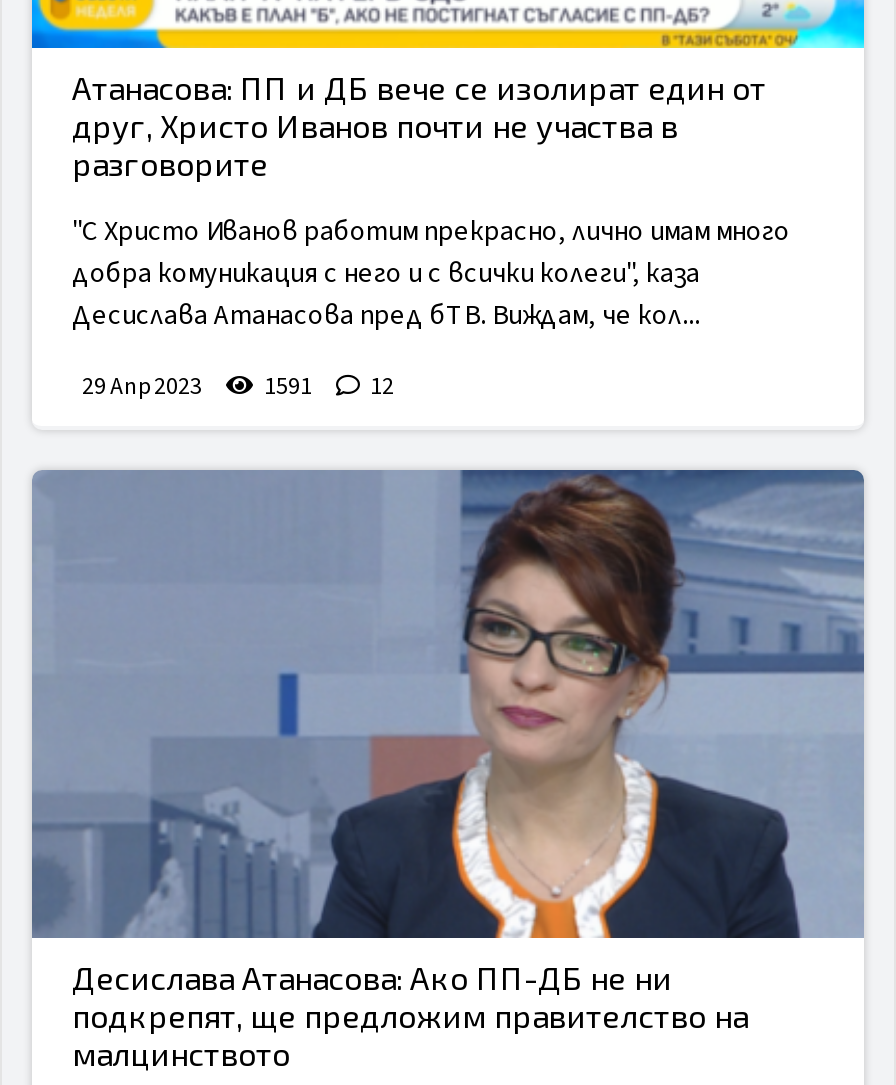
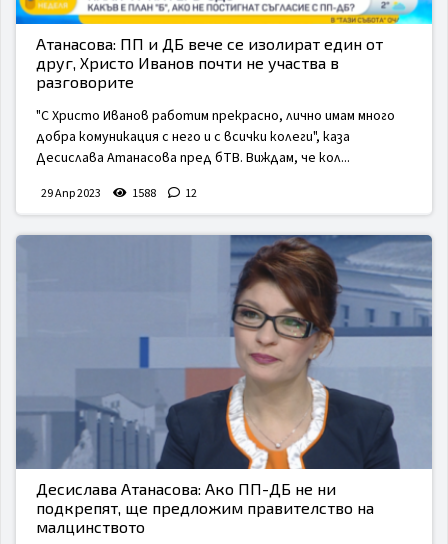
- 29 Апр 2023 1591 12
+ 29 Апр 2023 1588 12
